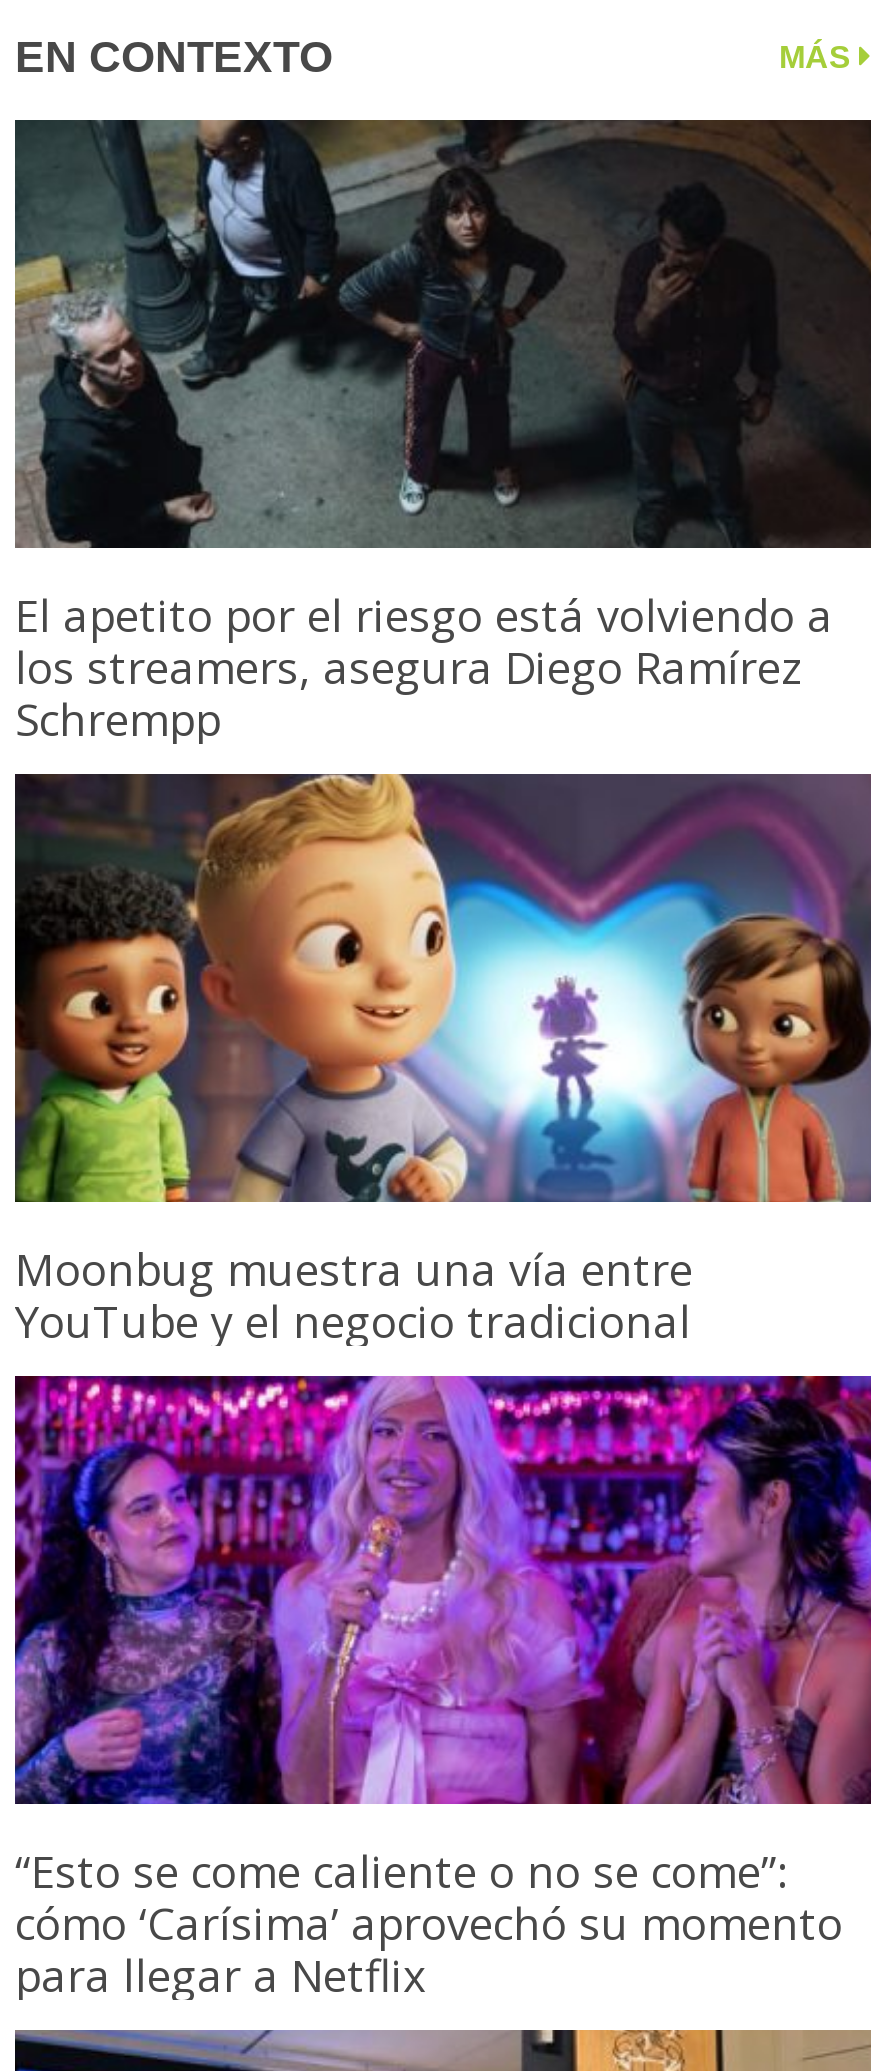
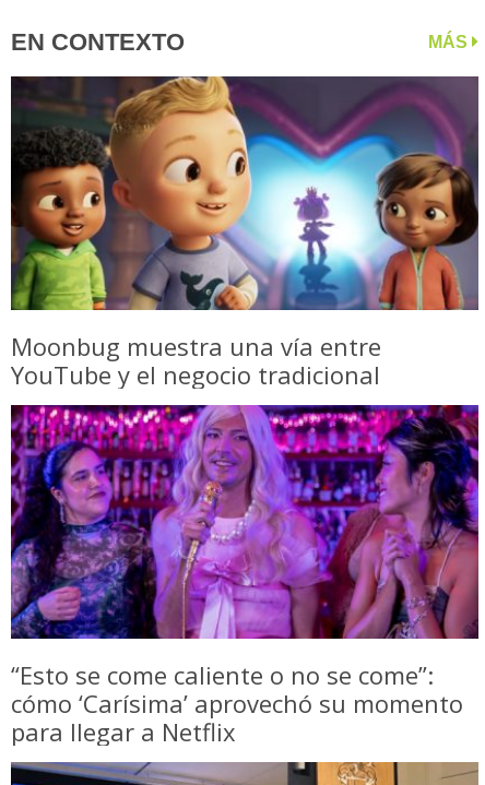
- [image]
- El apetito por el riesgo está volviendo a
- los streamers, asegura Diego Ramírez
- Schrempp
